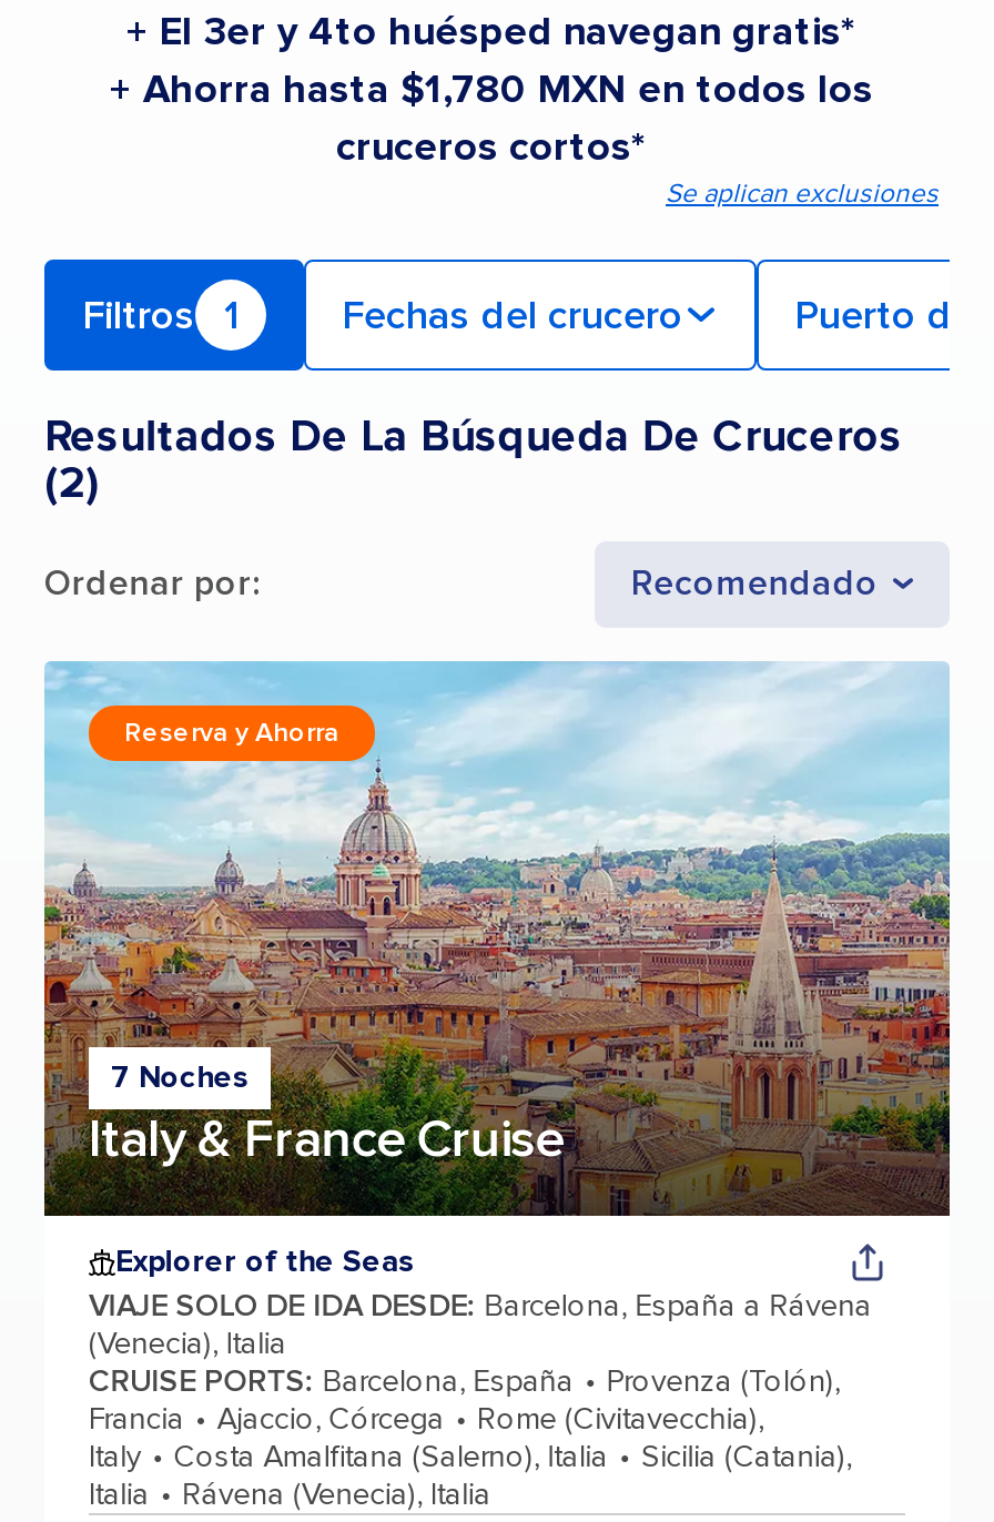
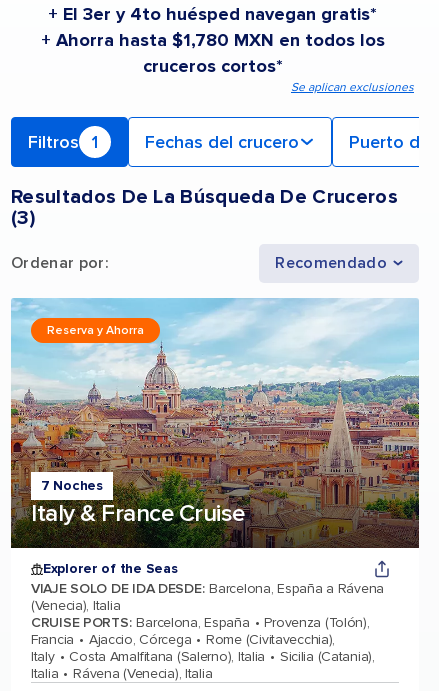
- (2)
+ (3)
